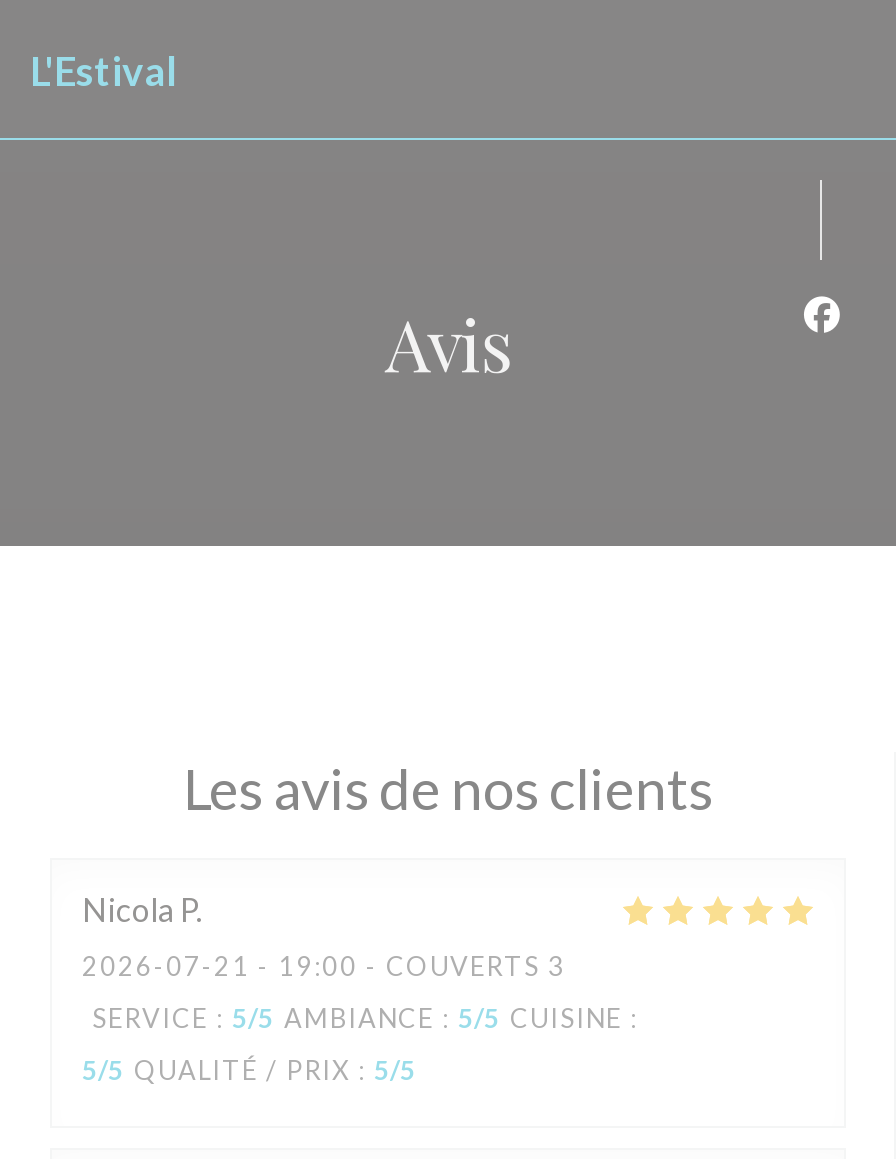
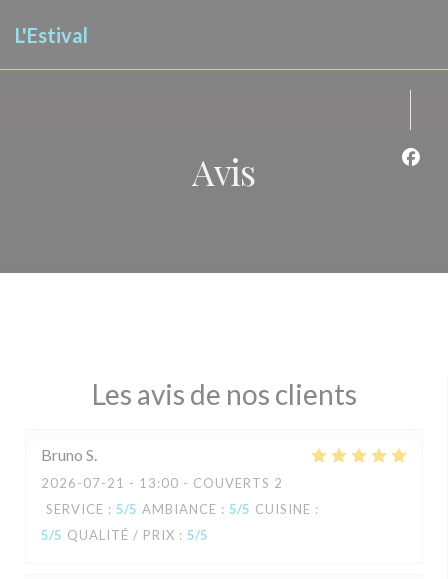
- Nicola P
+ Bruno S

- 2026-07-21 - 19:00 - COUVERTS 3
+ 2026-07-21 - 13:00 - COUVERTS 2
